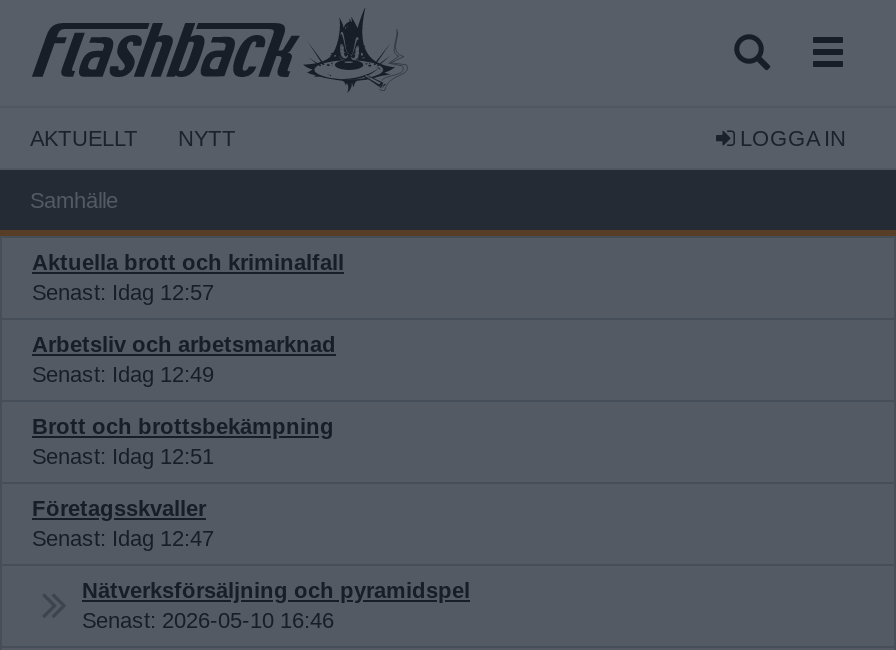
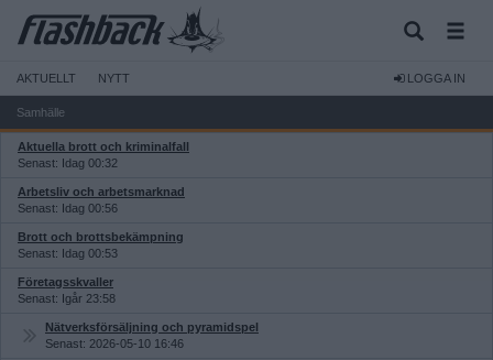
- Senast: Idag 12:57
+ Senast: Idag 00:32

- Senast: Idag 12:49
+ Senast: Idag 00:56

- Senast: Idag 12:51
+ Senast: Idag 00:53

- Senast: Idag 12:47
+ Senast: Igår 23:58
